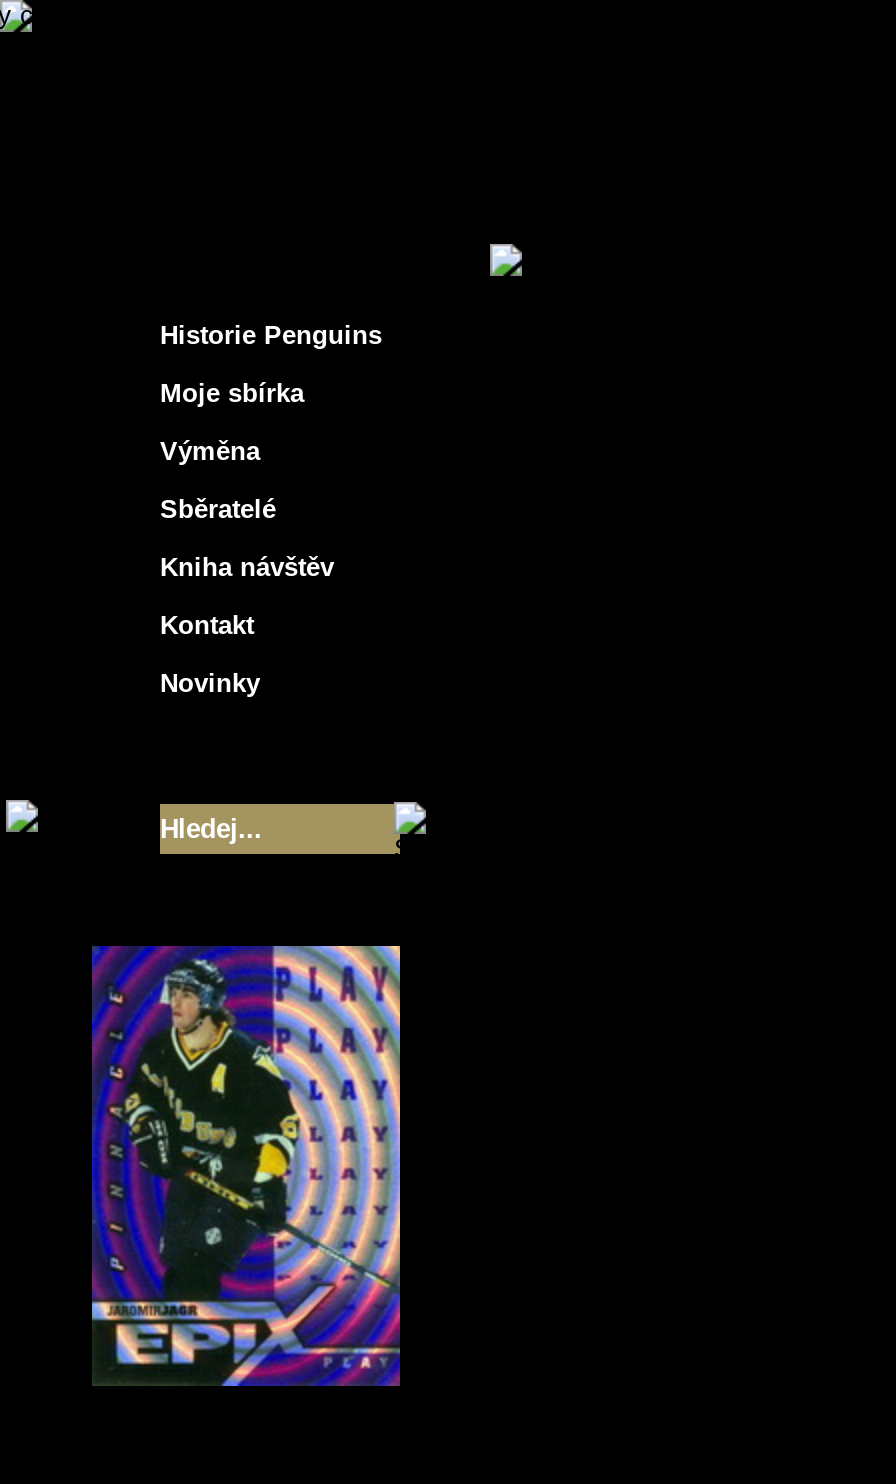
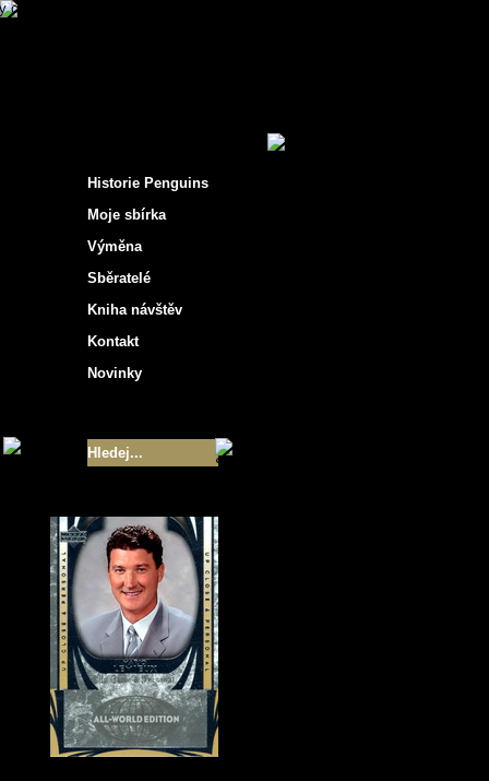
- [image]
+ [image]
